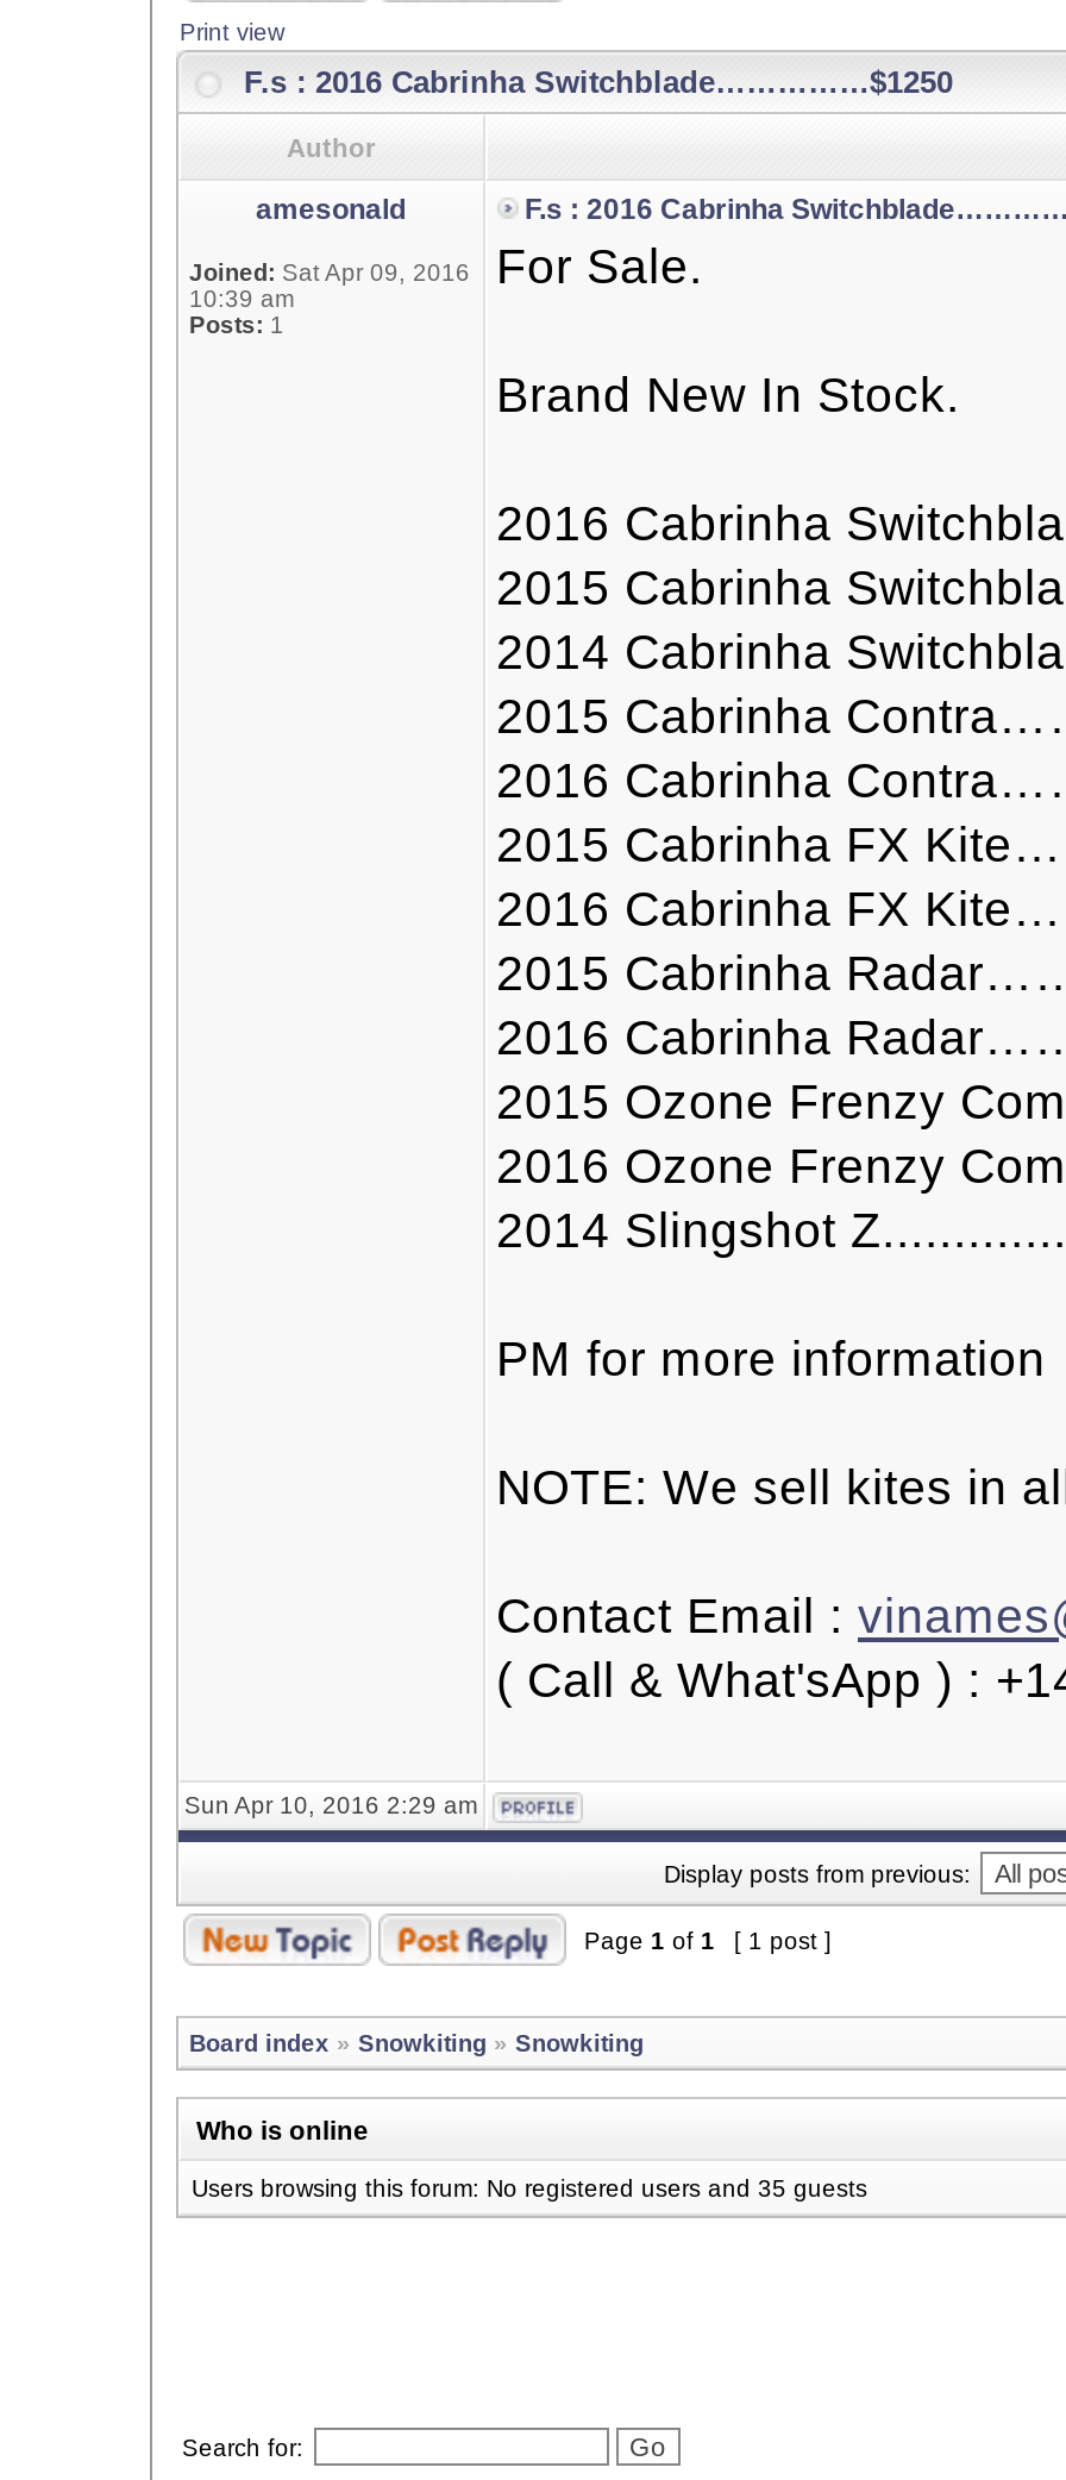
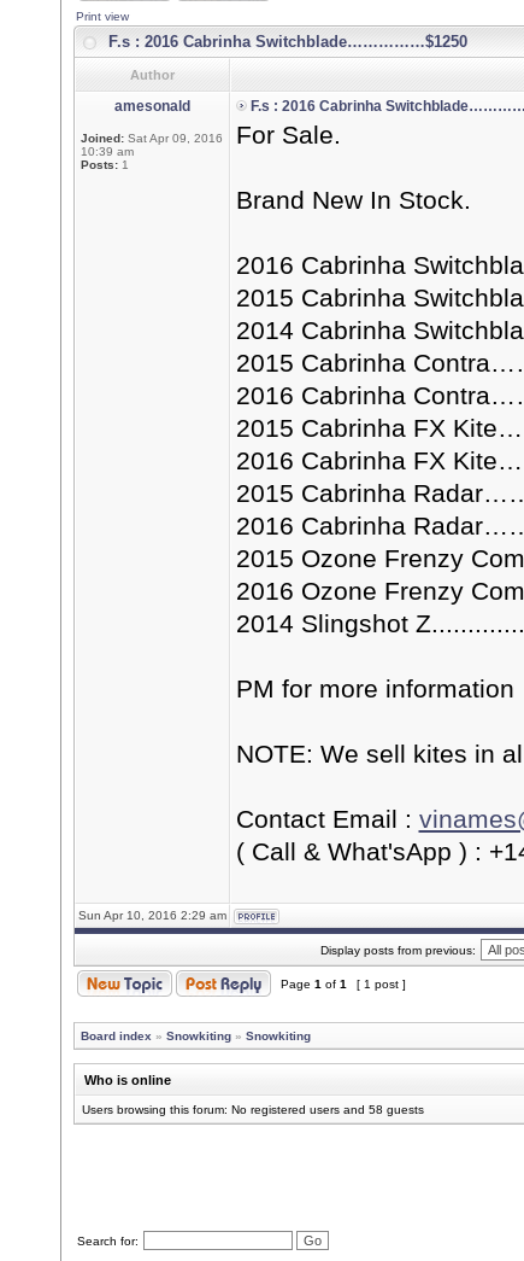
- Users browsing this forum: No registered users and 35 guests
+ Users browsing this forum: No registered users and 58 guests
